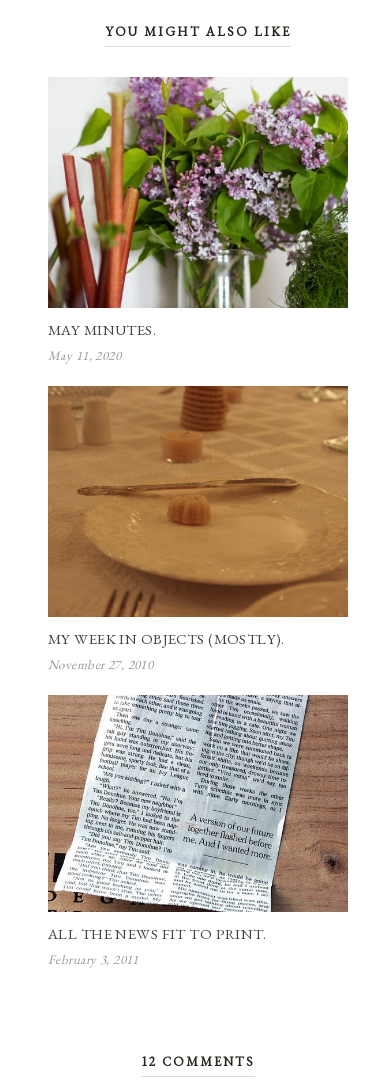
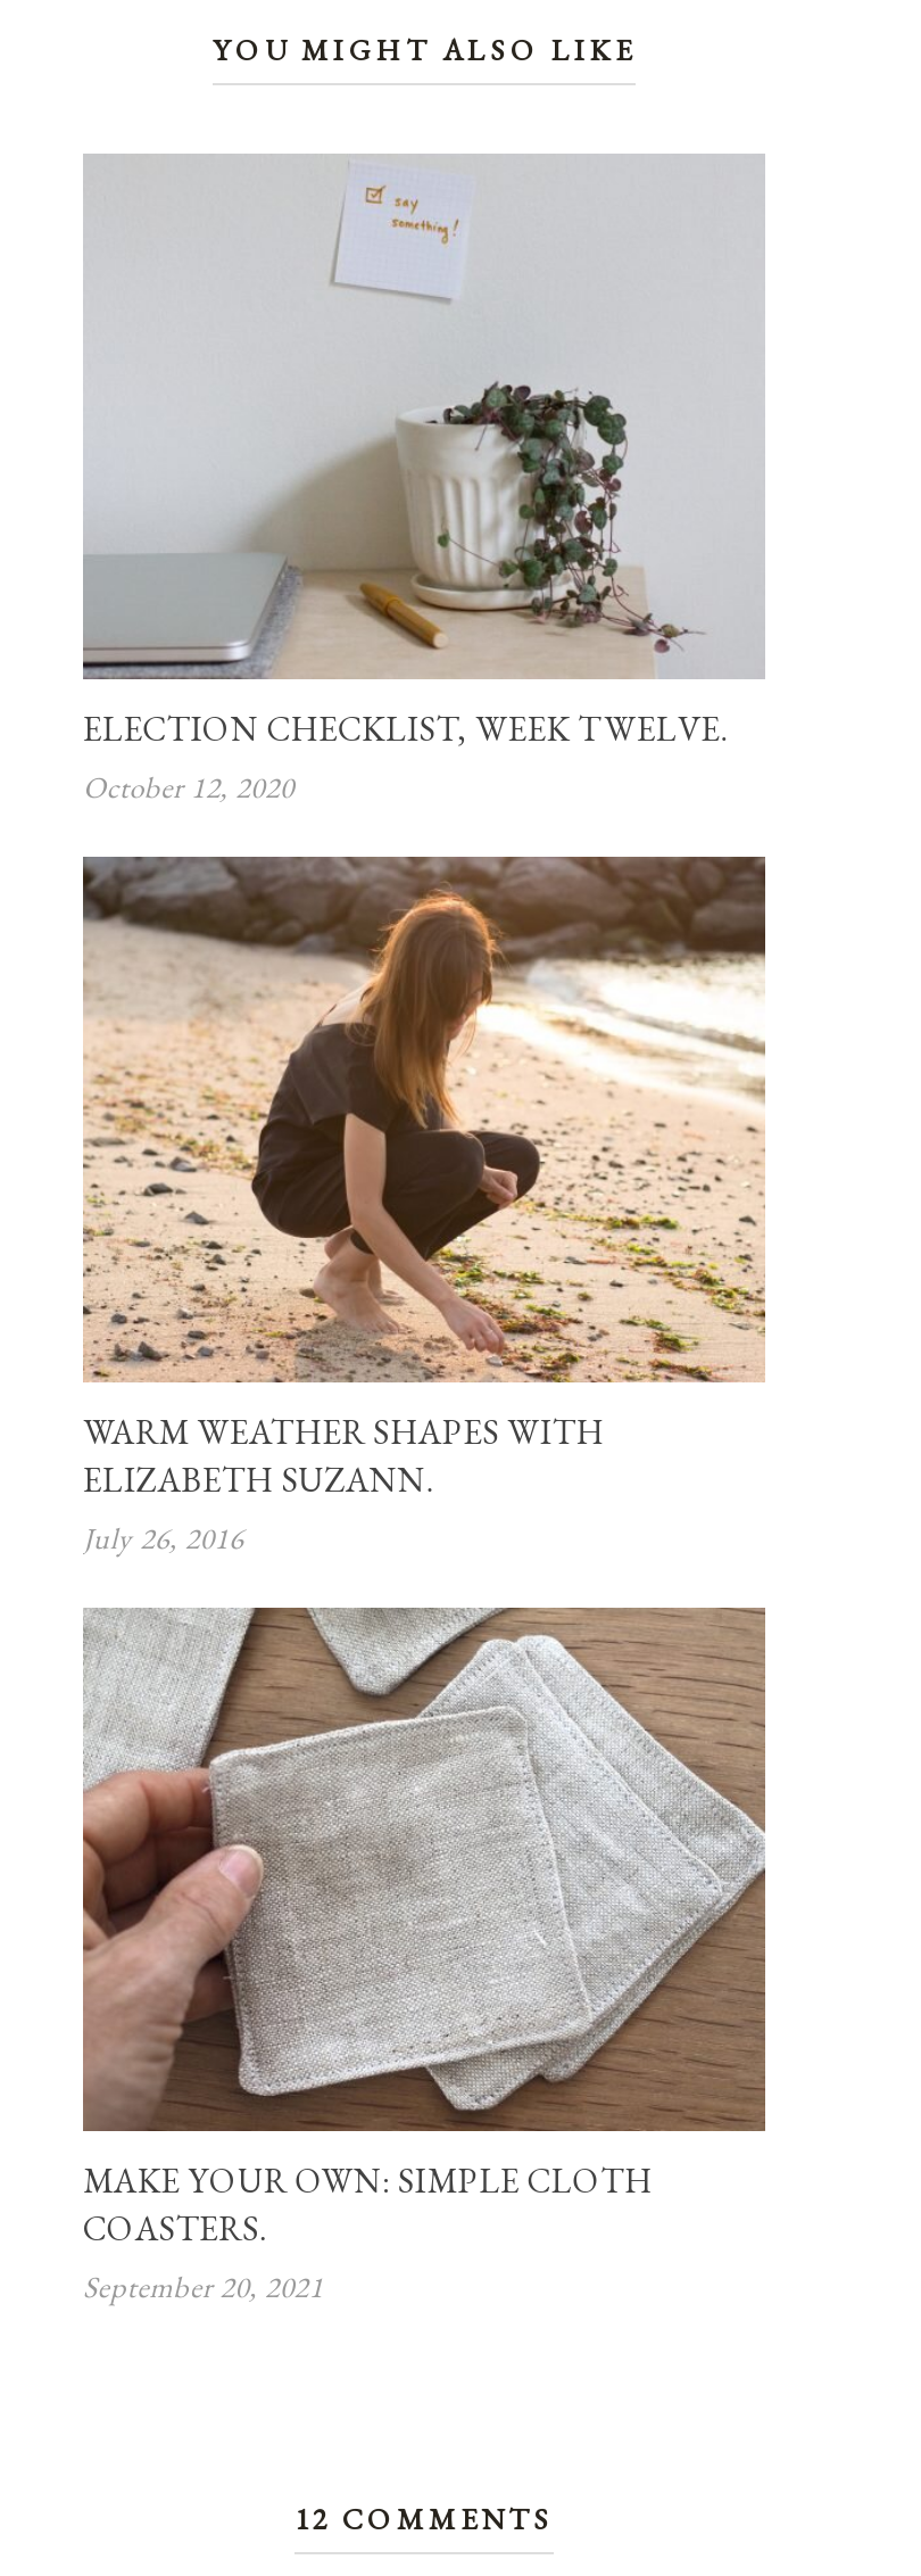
- [image]
- MAY MINUTES.
- May 11, 2020
+ [image]
+ ELECTION CHECKLIST, WEEK TWELVE.
+ October 12, 2020

- [image]
- MY WEEK IN OBJECTS (MOSTLY).
- November 27, 2010
+ [image]
+ WARM WEATHER SHAPES WITH
+ ELIZABETH SUZANN.
+ July 26, 2016

- [image]
- ALL THE NEWS FIT TO PRINT.
- February 3, 2011
+ [image]
+ MAKE YOUR OWN: SIMPLE CLOTH
+ COASTERS.
+ September 20, 2021
